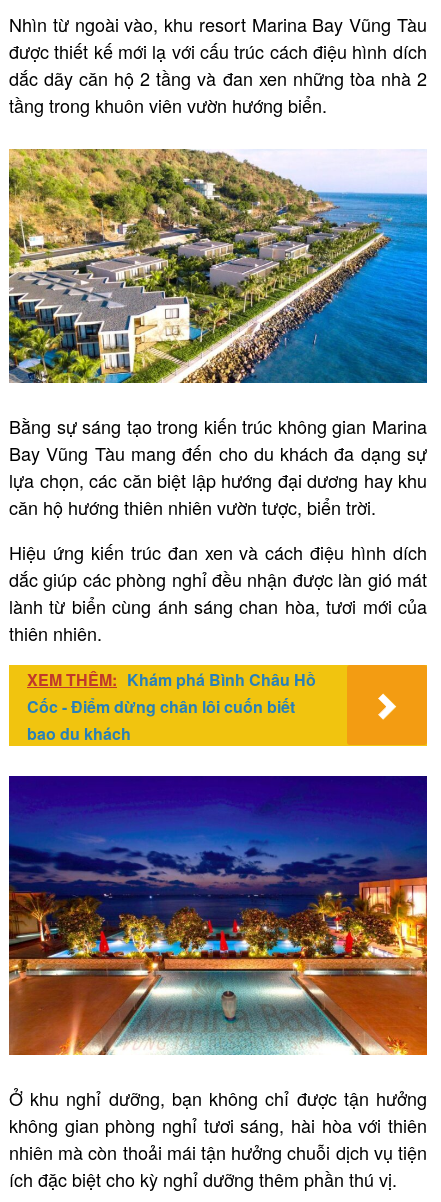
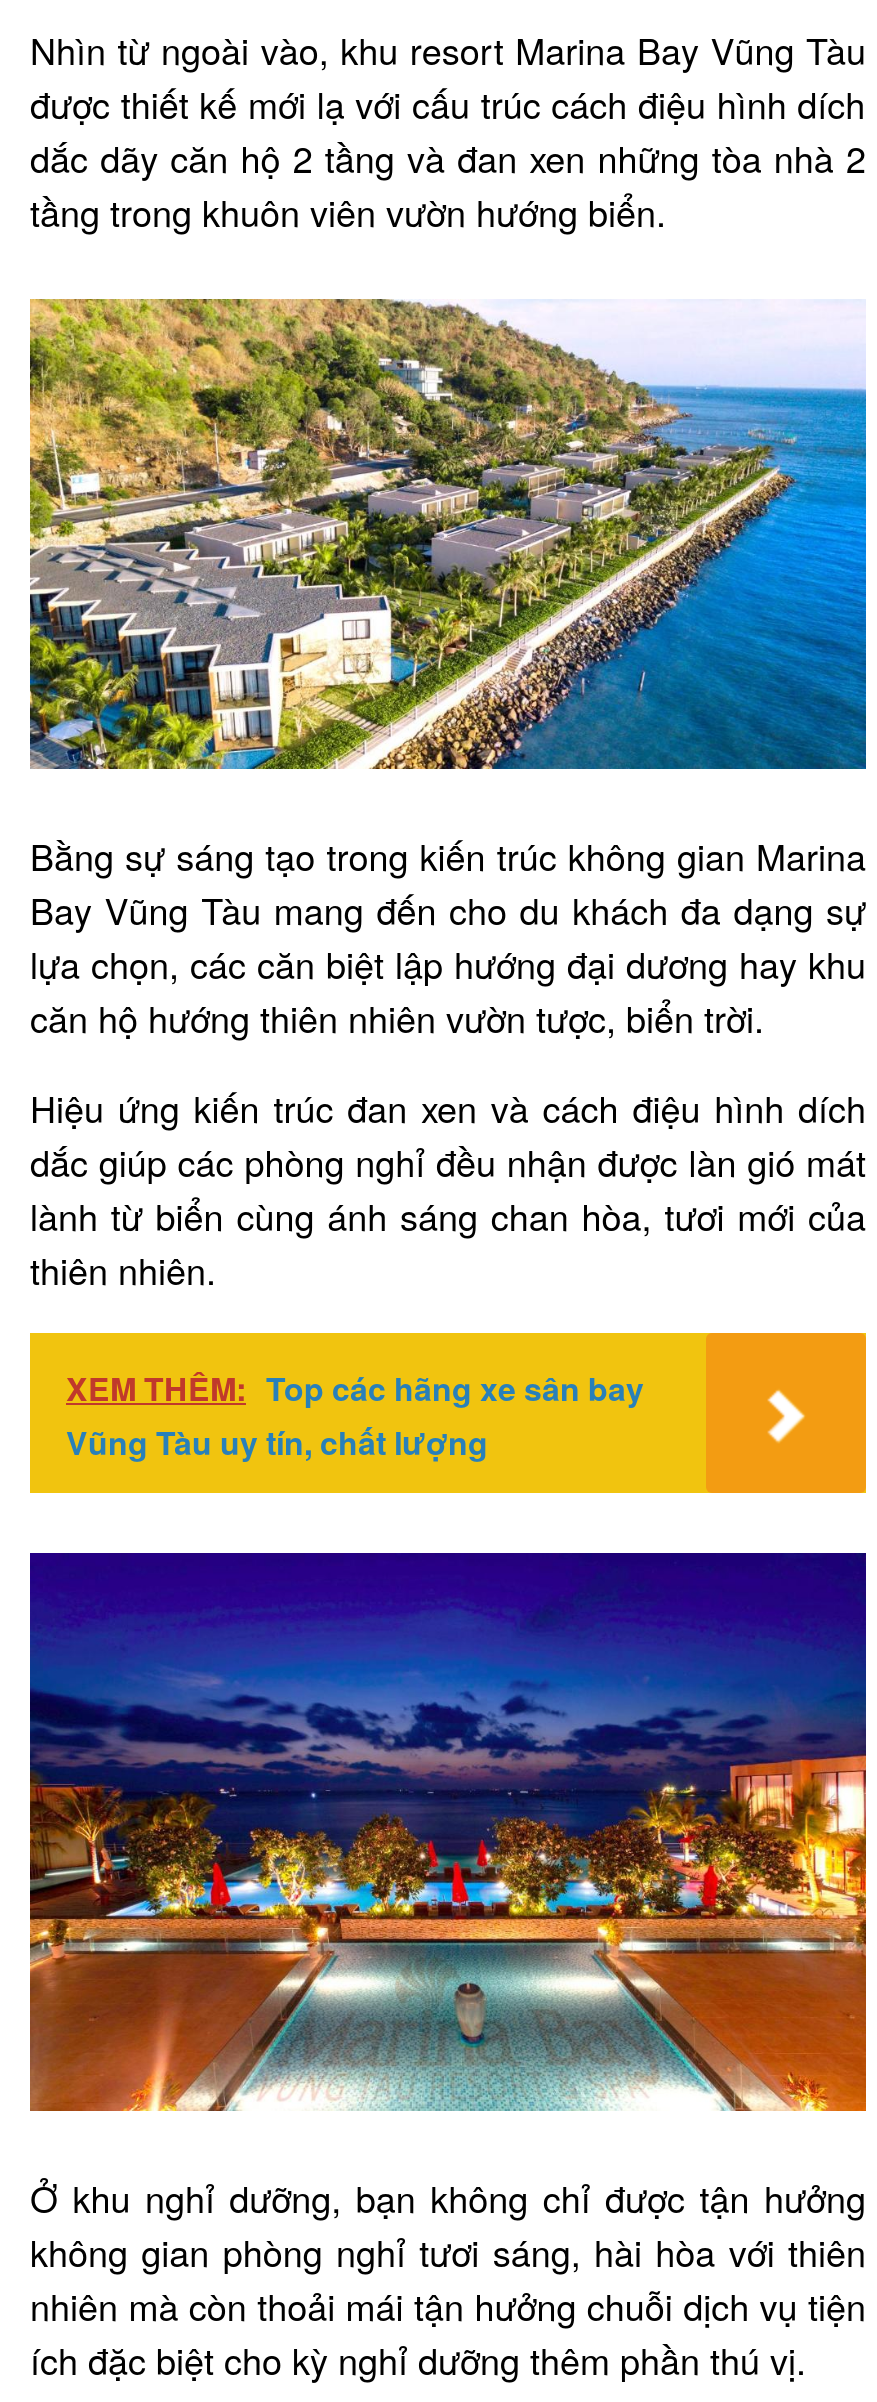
- XEM THÊM: Khám phá Bình Châu Hồ
- Cốc - Điểm dừng chân lôi cuốn biết
- bao du khách
+ XEM THÊM: Top các hãng xe sân bay
+ Vũng Tàu uy tín, chất lượng
